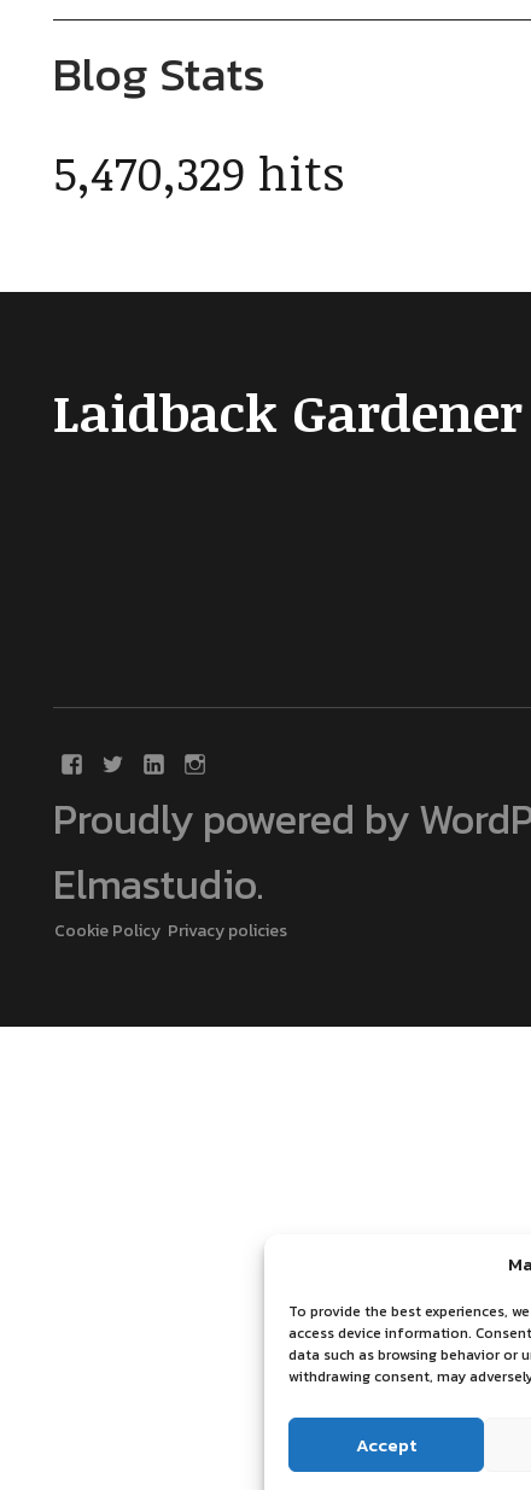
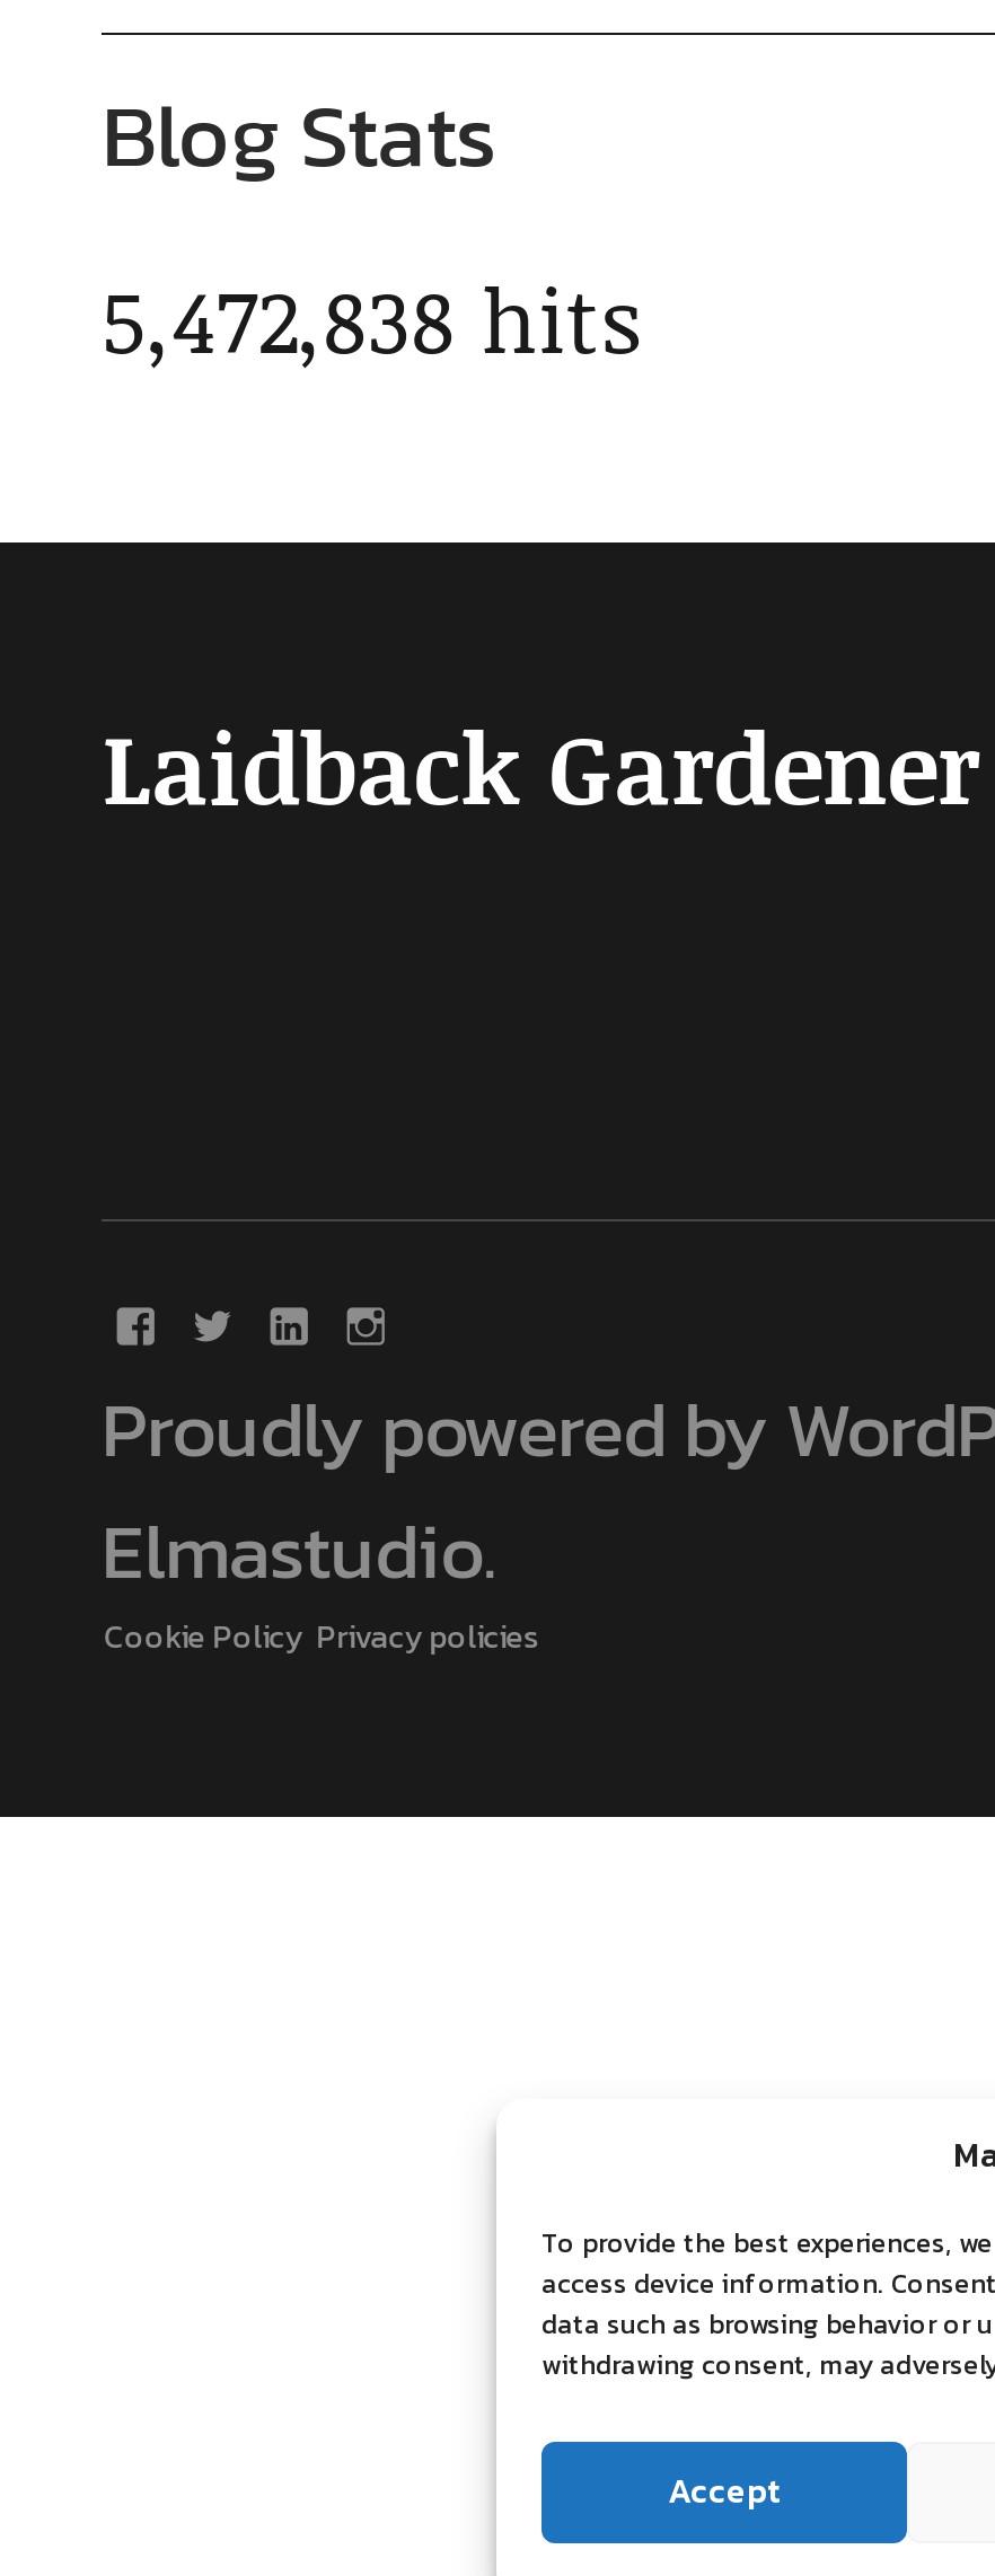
- 5,470,329 hits
+ 5,472,838 hits
